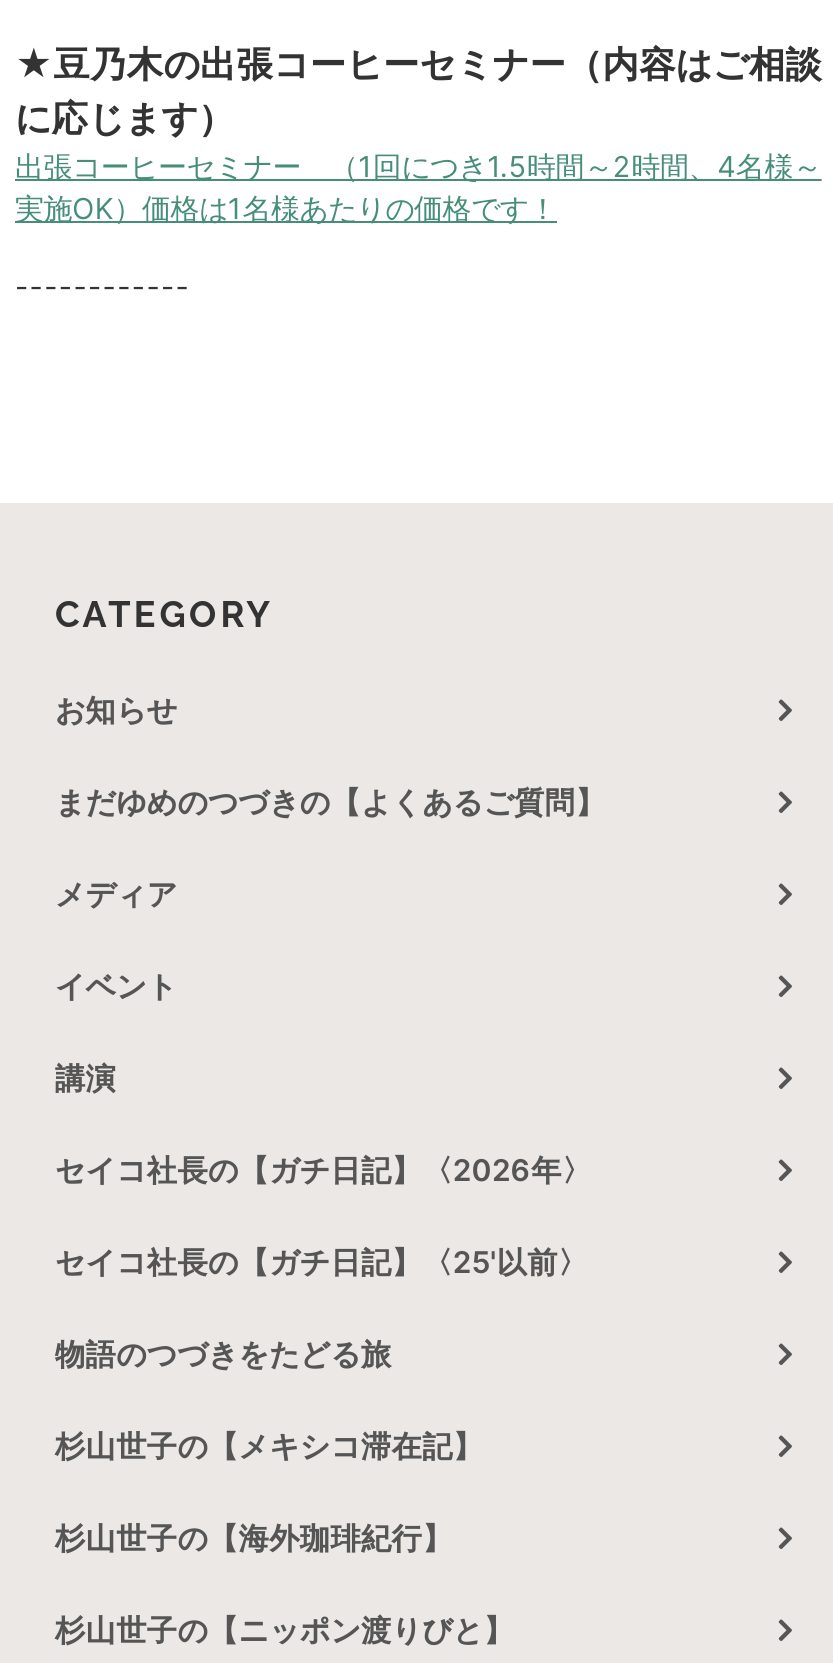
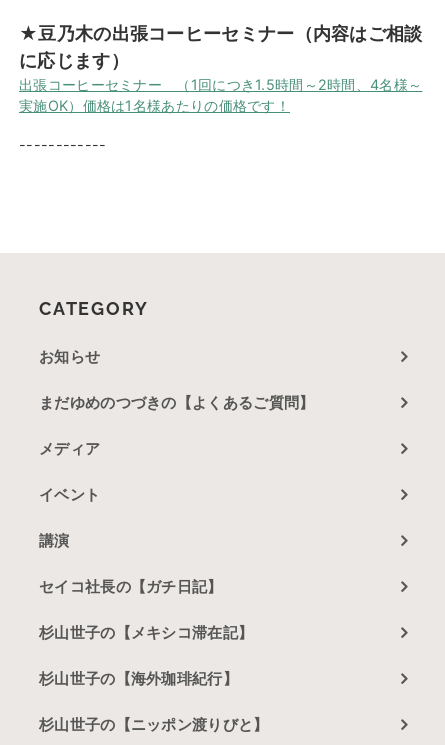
- セイコ社長の【ガチ日記】〈2026年〉
- セイコ社長の【ガチ日記】〈25'以前〉
- 物語のつづきをたどる旅
+ セイコ社長の【ガチ日記】
